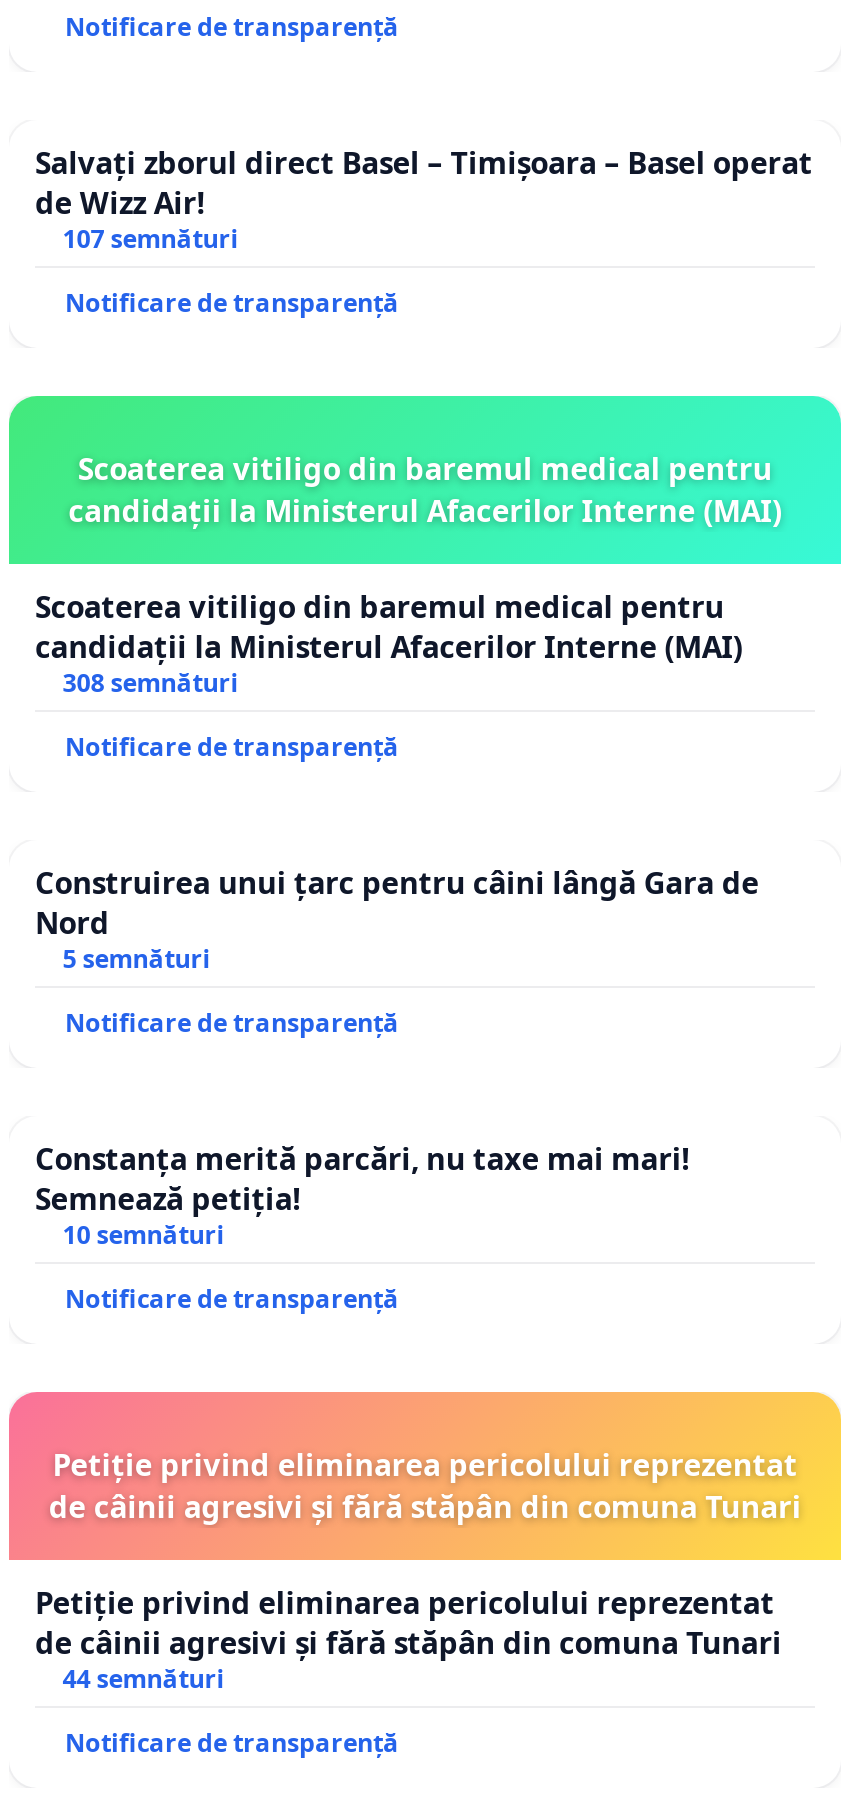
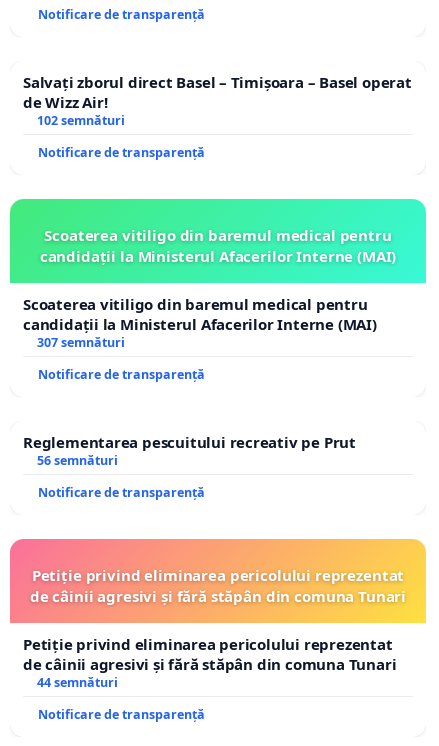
- 107 semnături
+ 102 semnături

- 308 semnături
+ 307 semnături

- Construirea unui țarc pentru câini lângă Gara de
- Nord
- 5 semnături
- Notificare de transparență
- Constanța merită parcări, nu taxe mai mari!
- Semnează petiția!
- 10 semnături
+ Reglementarea pescuitului recreativ pe Prut
+ 56 semnături
